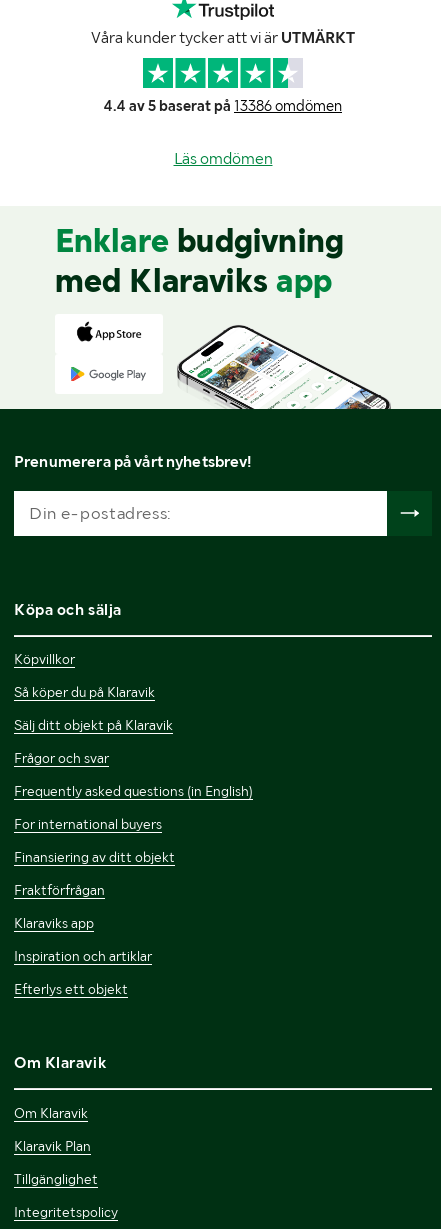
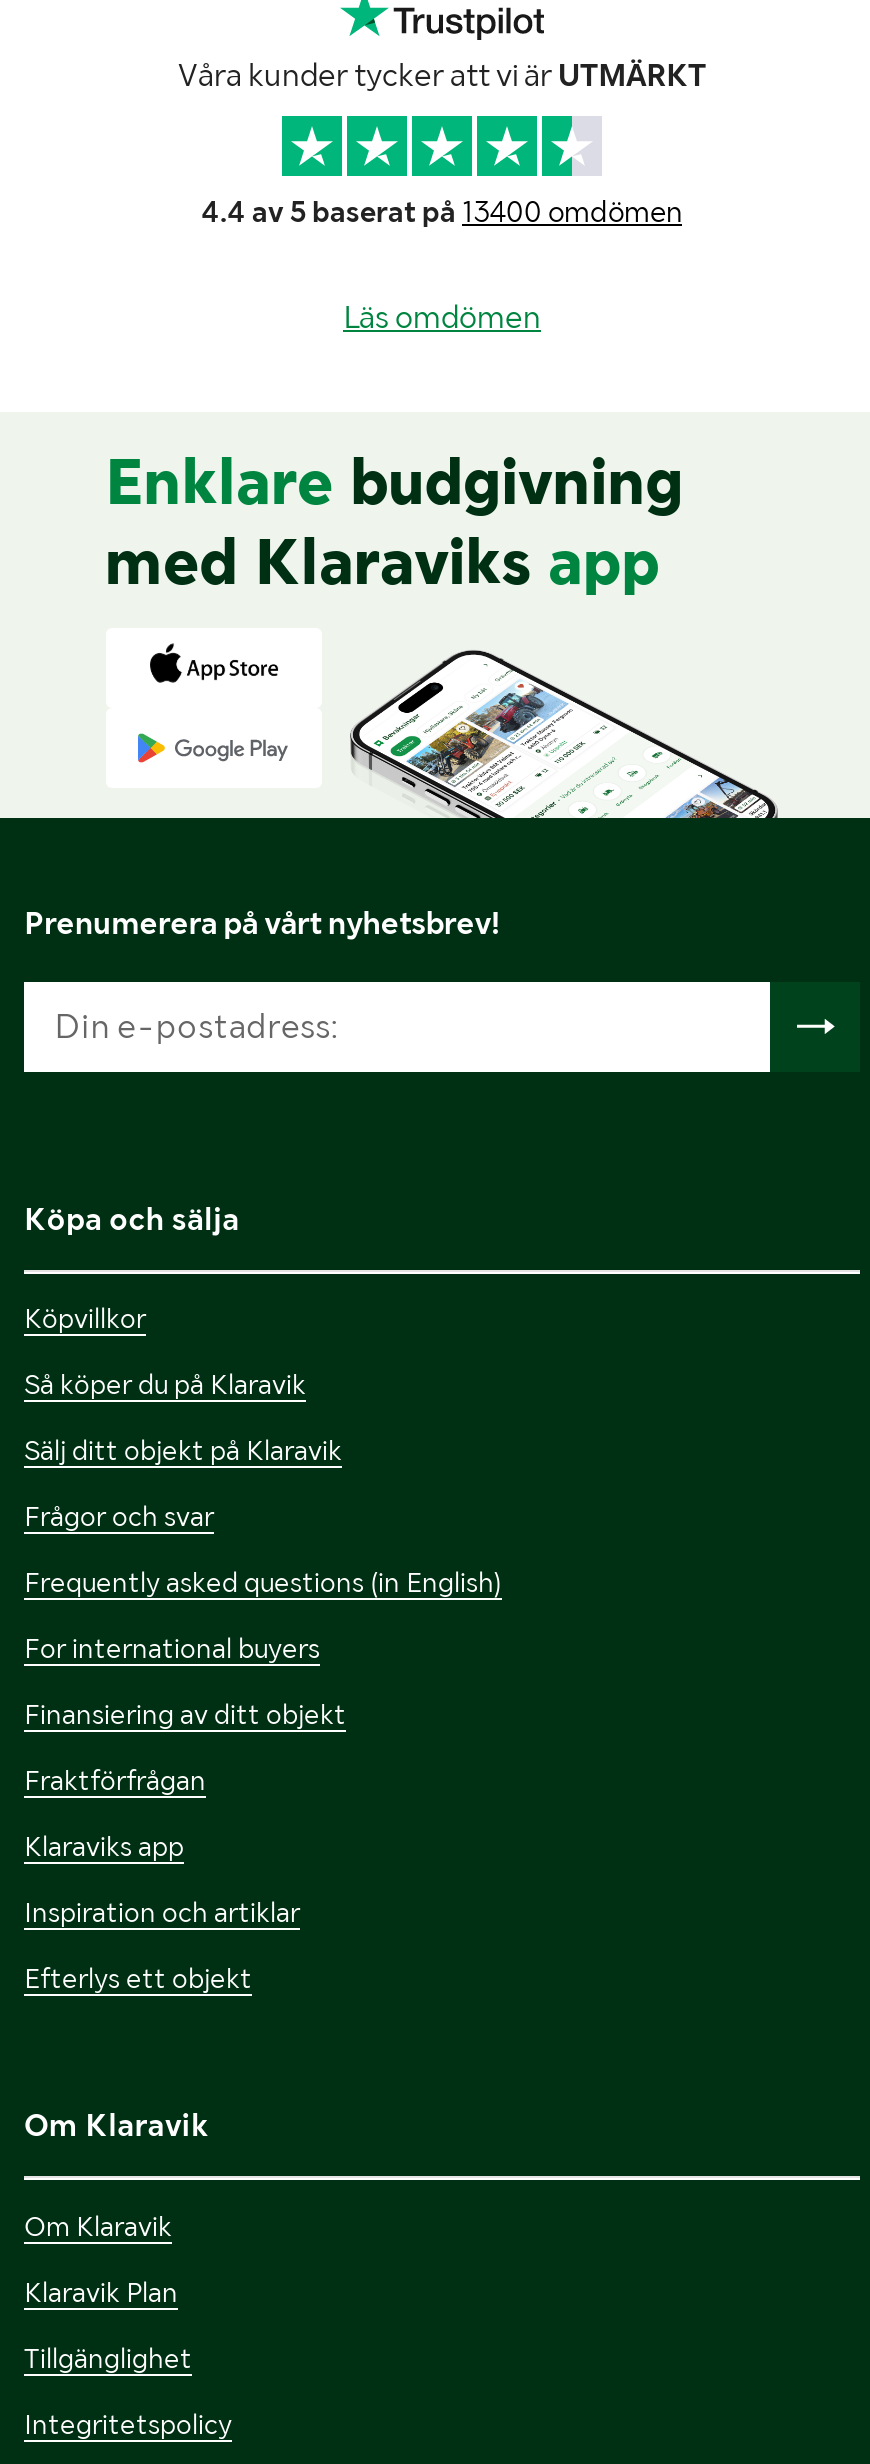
- 4.4 av 5 baserat på 13386 omdömen
+ 4.4 av 5 baserat på 13400 omdömen
